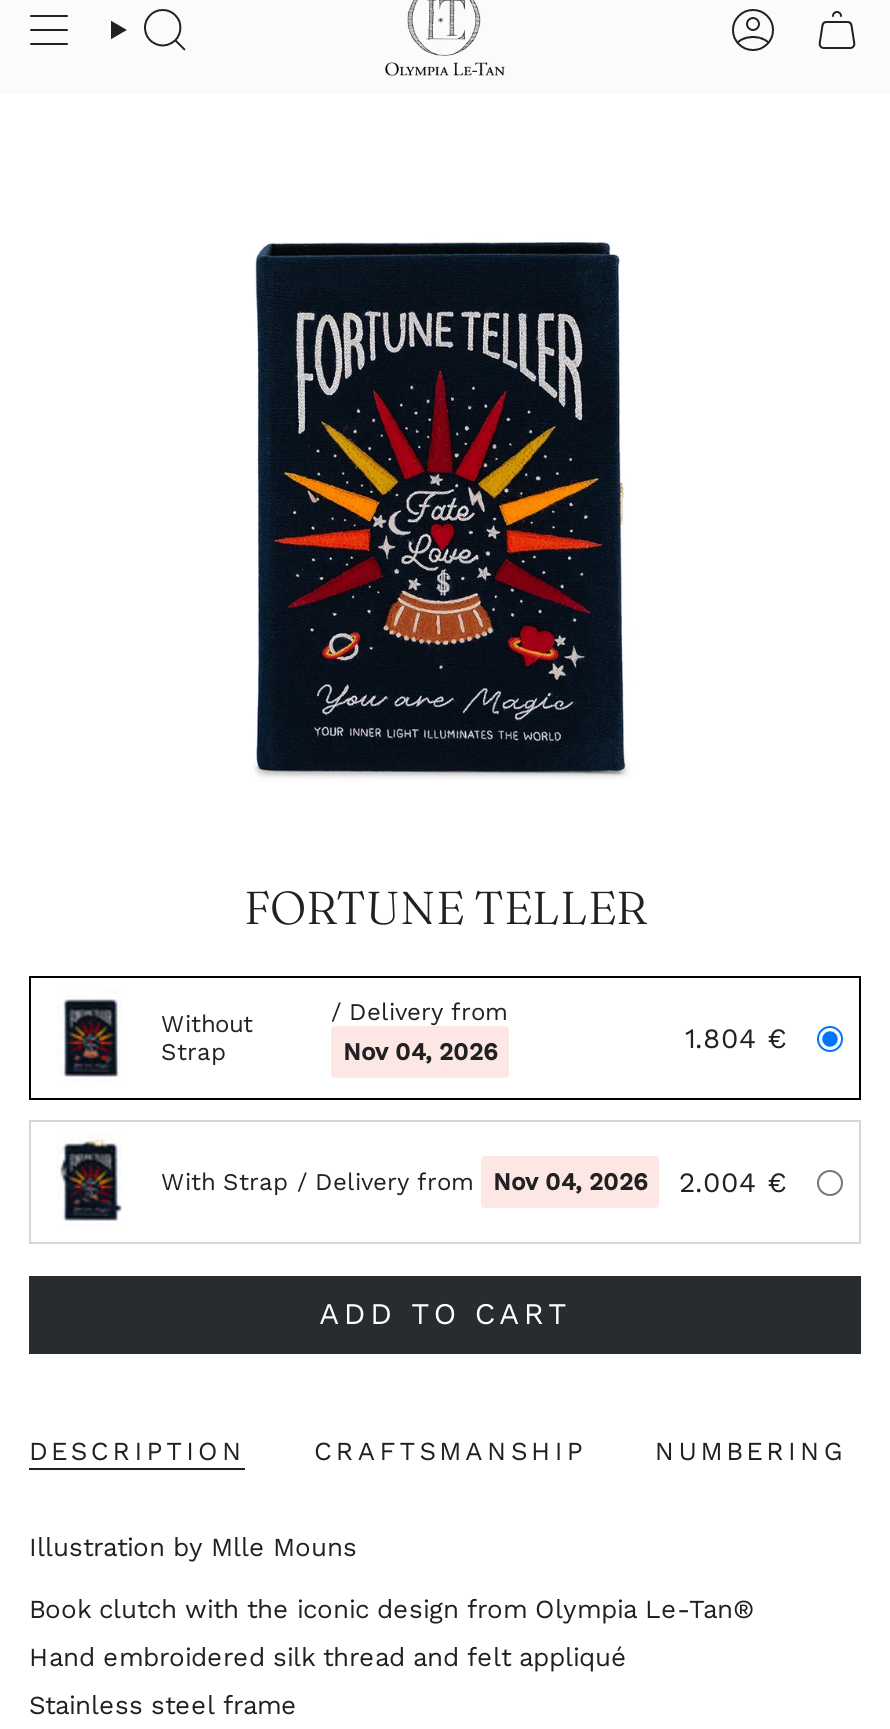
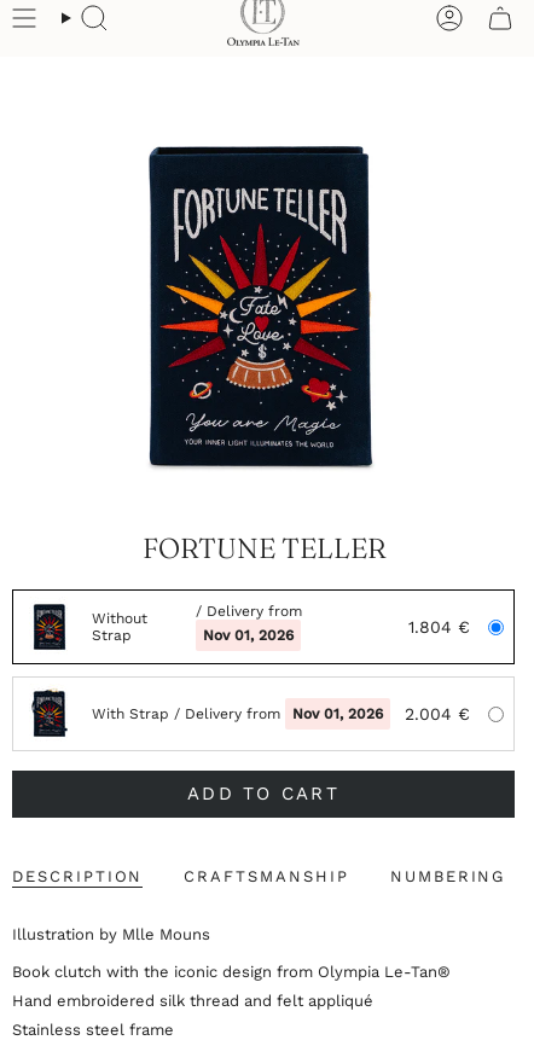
- Nov 04, 2026
+ Nov 01, 2026

- With Strap / Delivery from Nov 04, 2026
+ With Strap / Delivery from Nov 01, 2026
